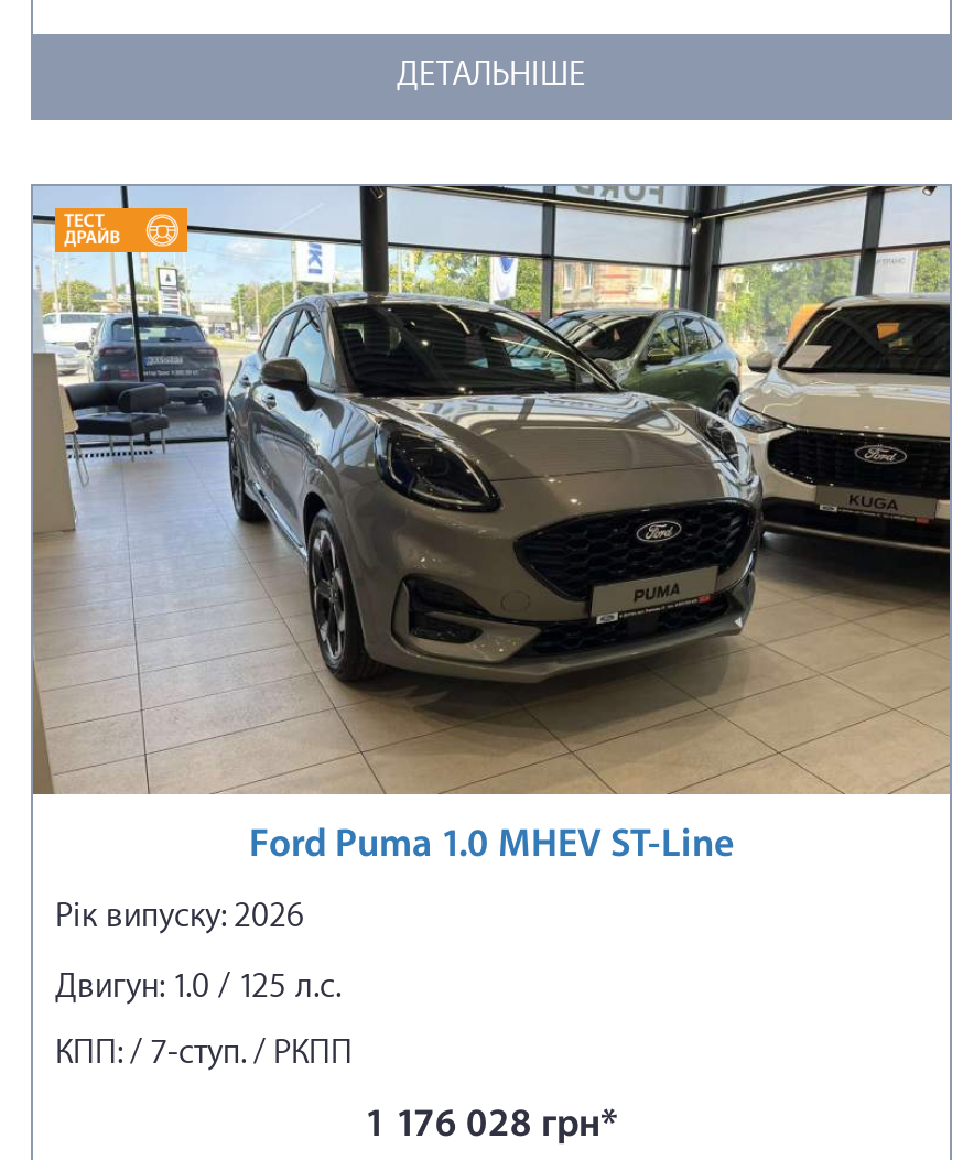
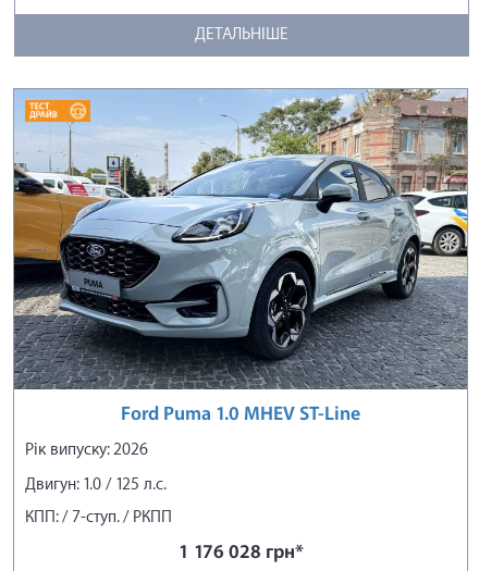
- [image]
+ [image]
